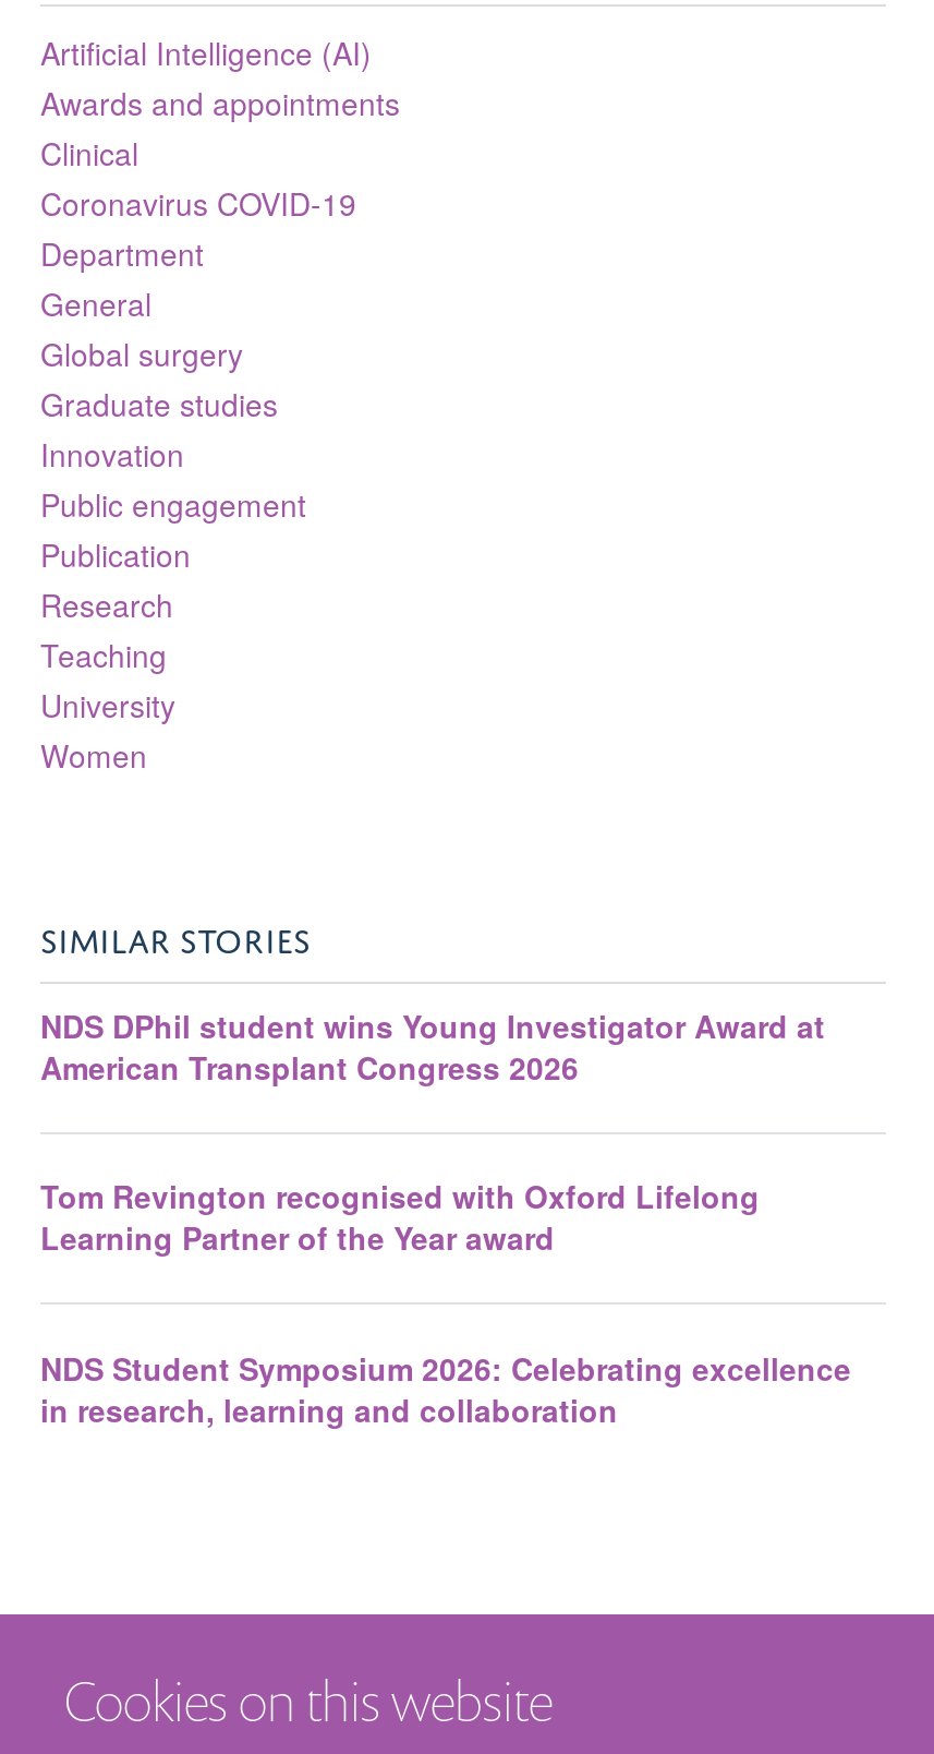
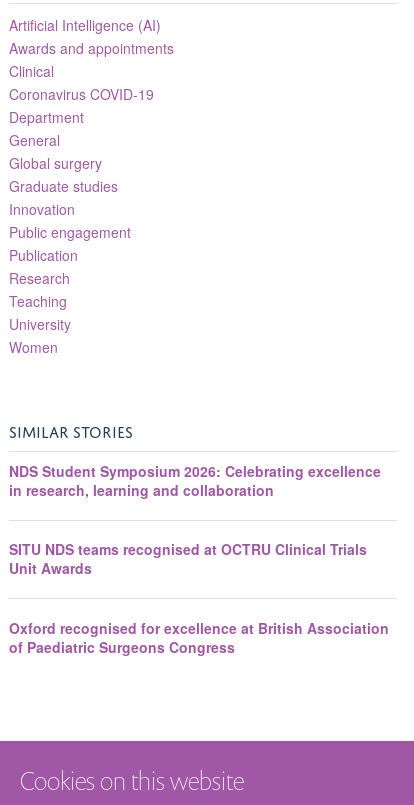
- NDS DPhil student wins Young Investigator Award at
- American Transplant Congress 2026
- Tom Revington recognised with Oxford Lifelong
- Learning Partner of the Year award

moved up: NDS Student Symposium 2026: Celebrating excellence | in research, learning and collaboration

+ SITU NDS teams recognised at OCTRU Clinical Trials
+ Unit Awards
+ Oxford recognised for excellence at British Association
+ of Paediatric Surgeons Congress
